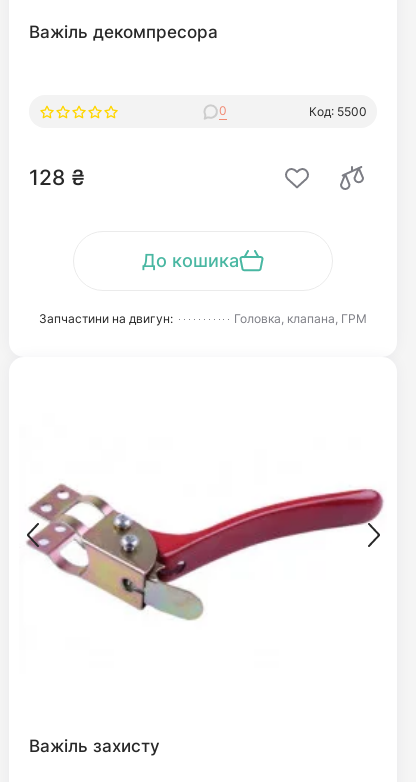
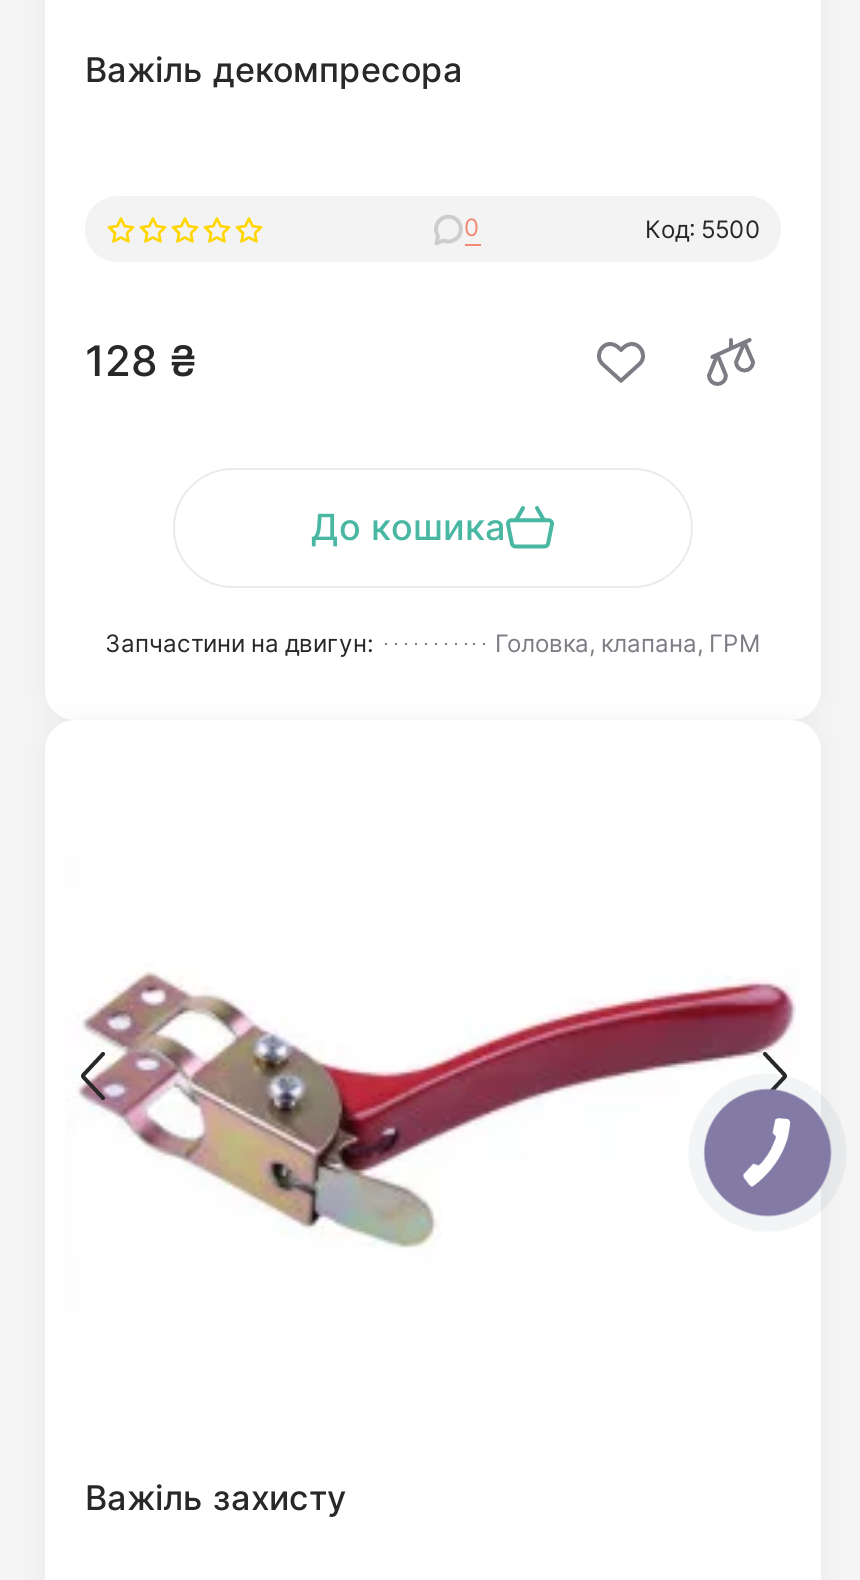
+ [image]
